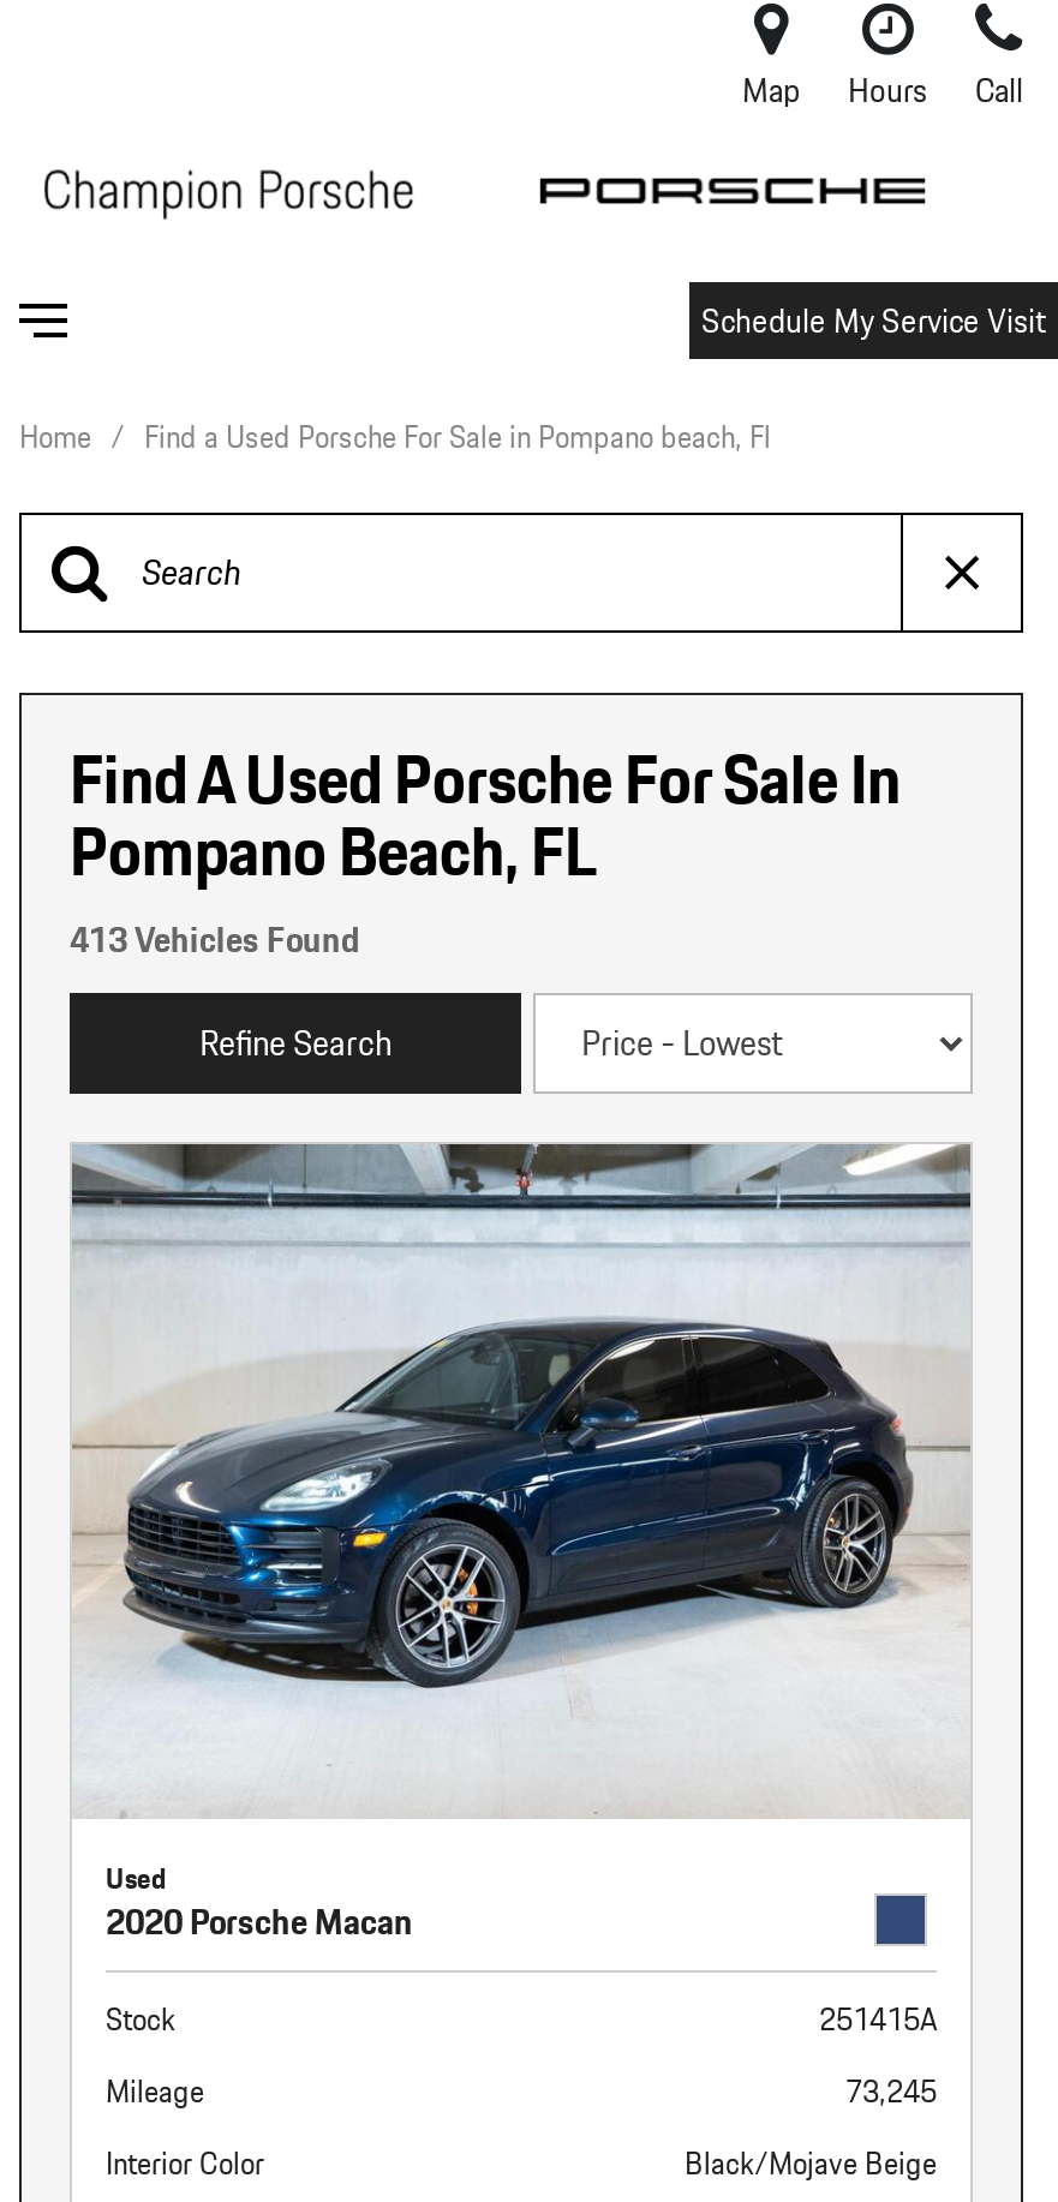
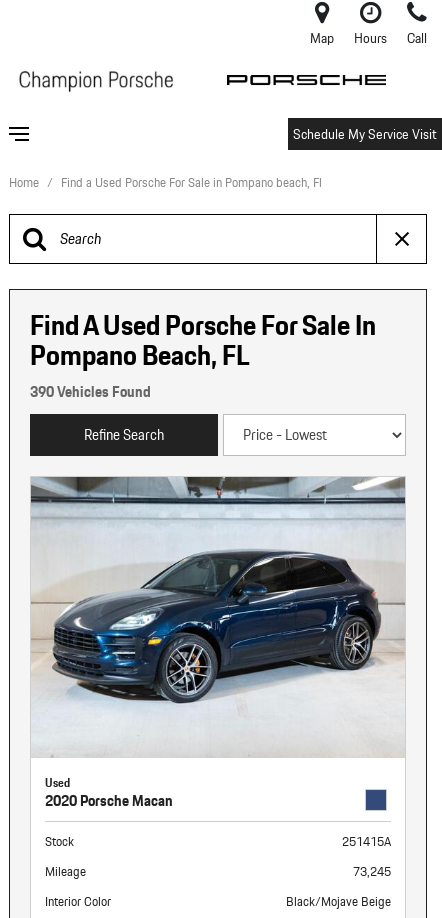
- 413 Vehicles Found
+ 390 Vehicles Found
